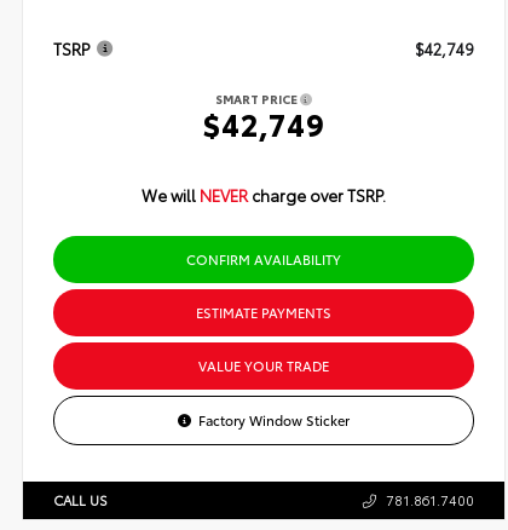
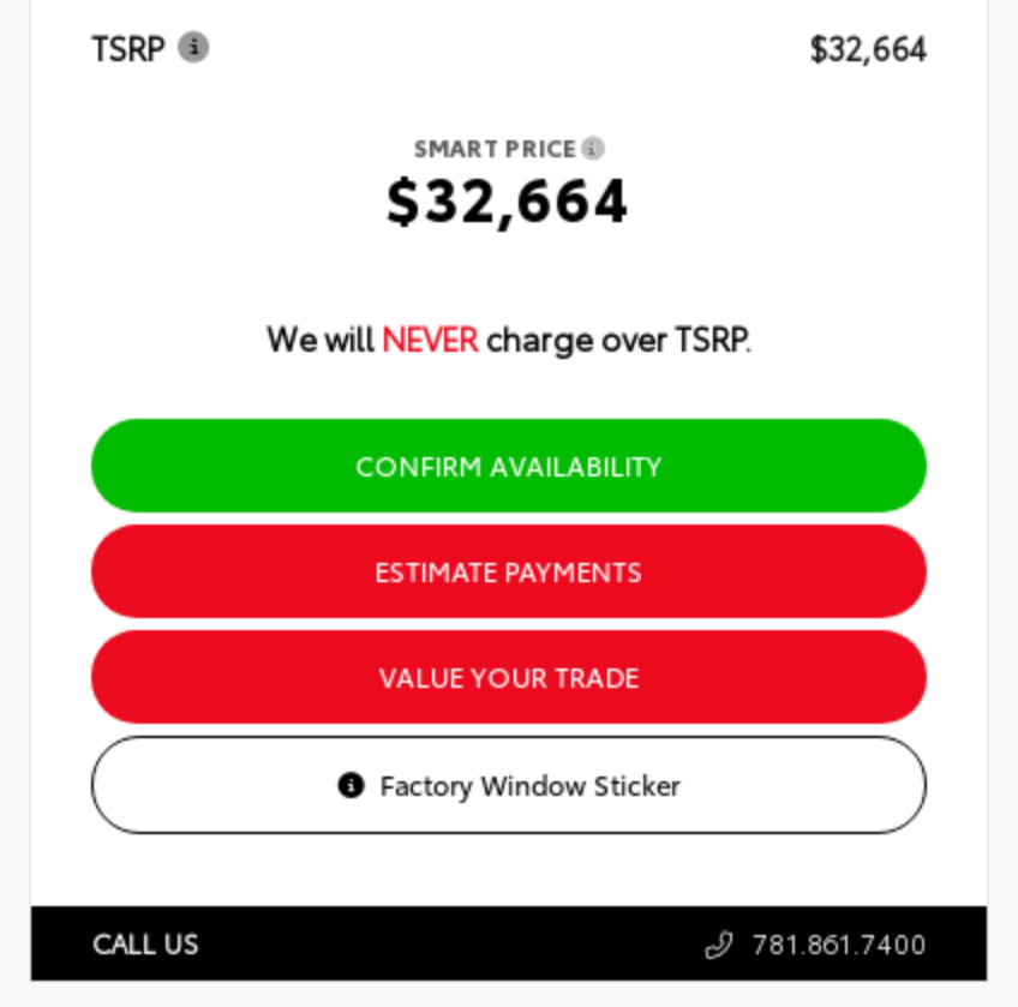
- $42,749
+ $32,664

- $42,749
+ $32,664
